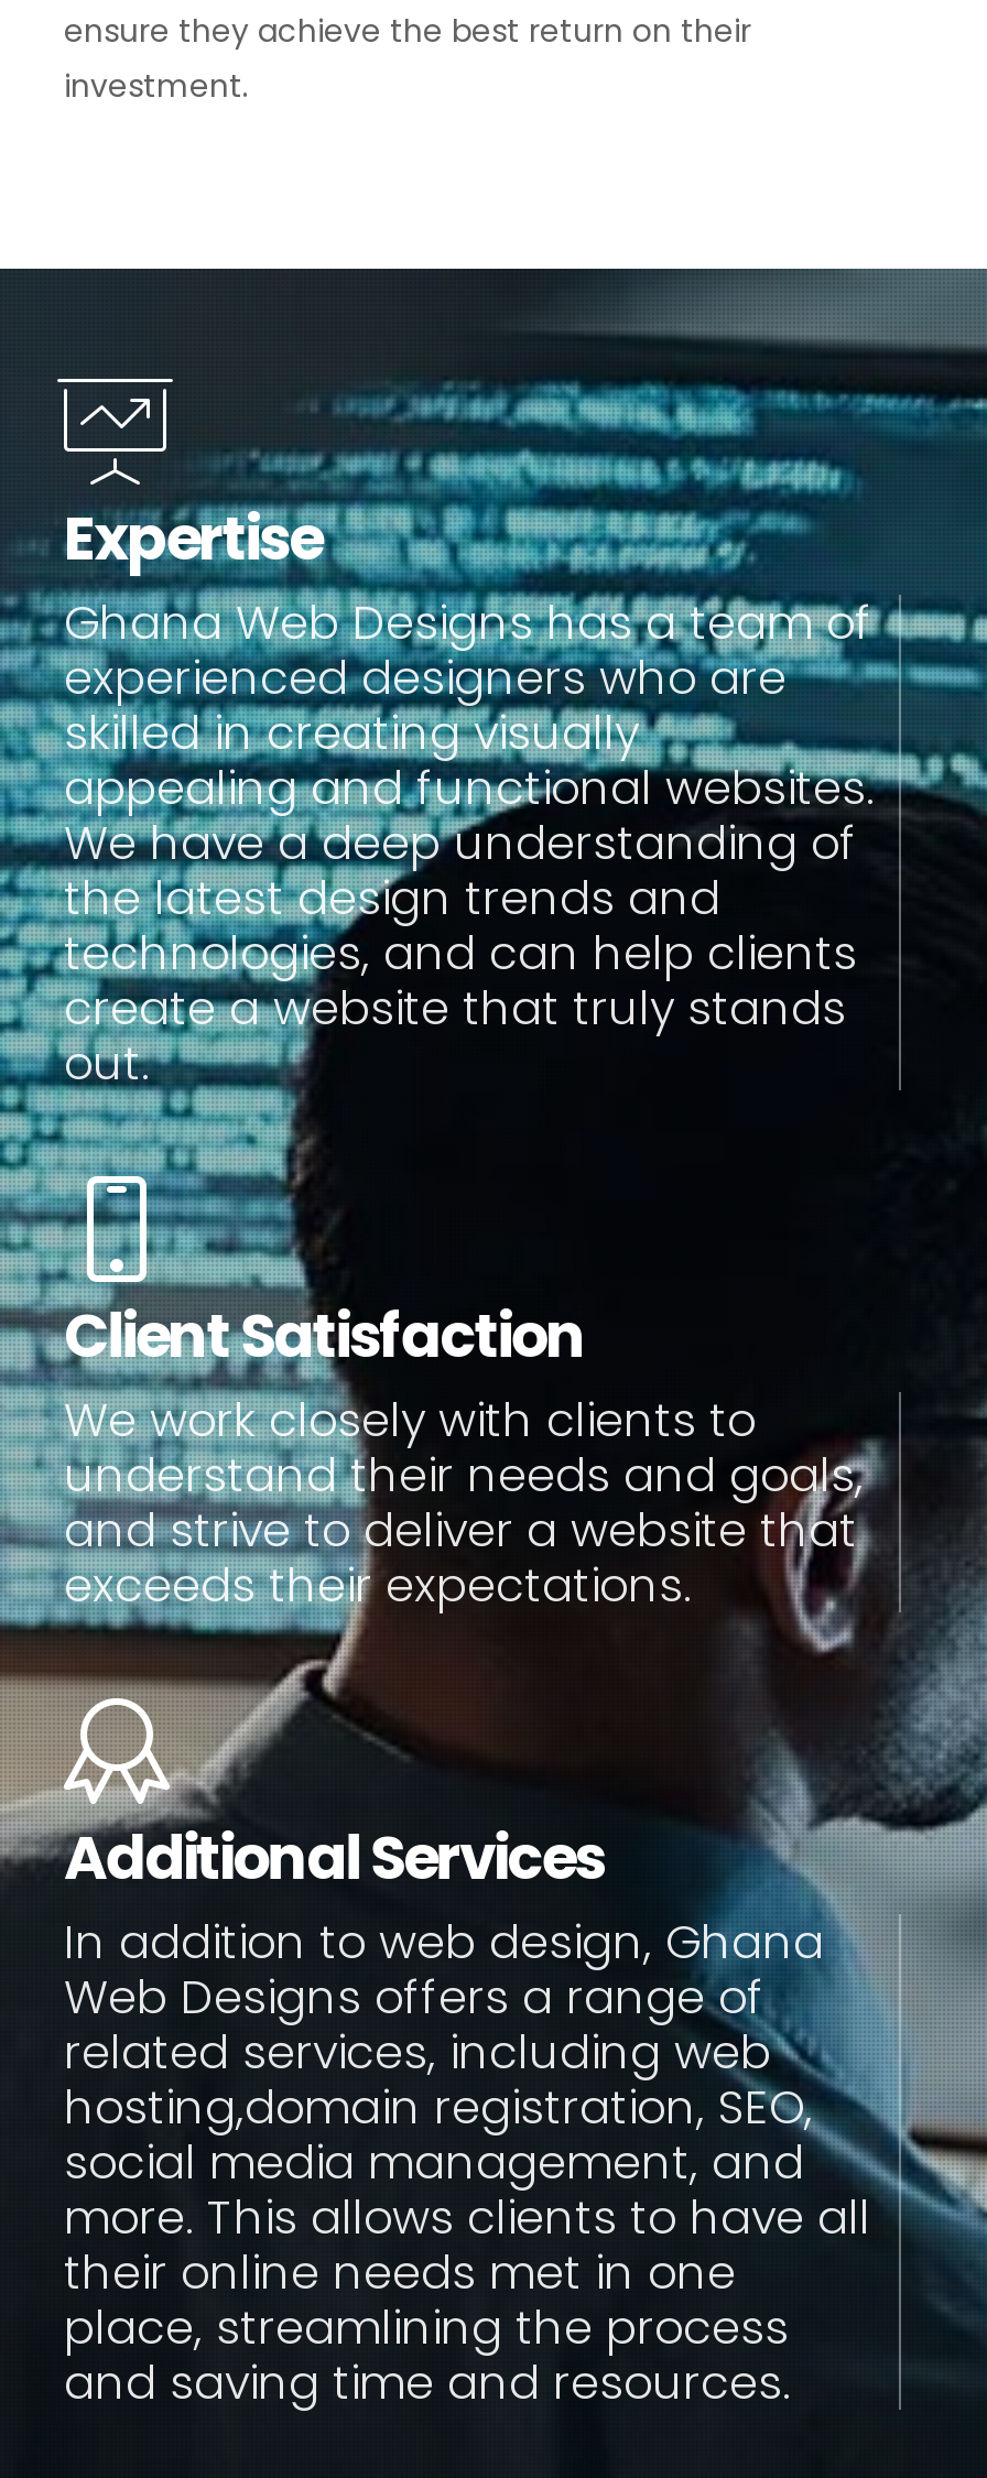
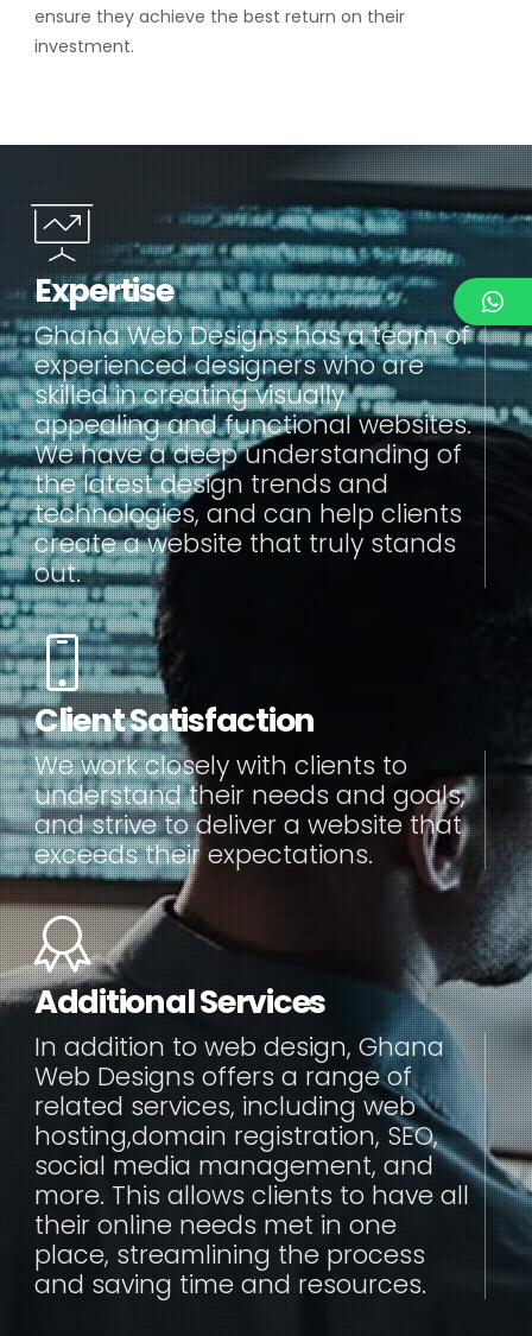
+ [image]
